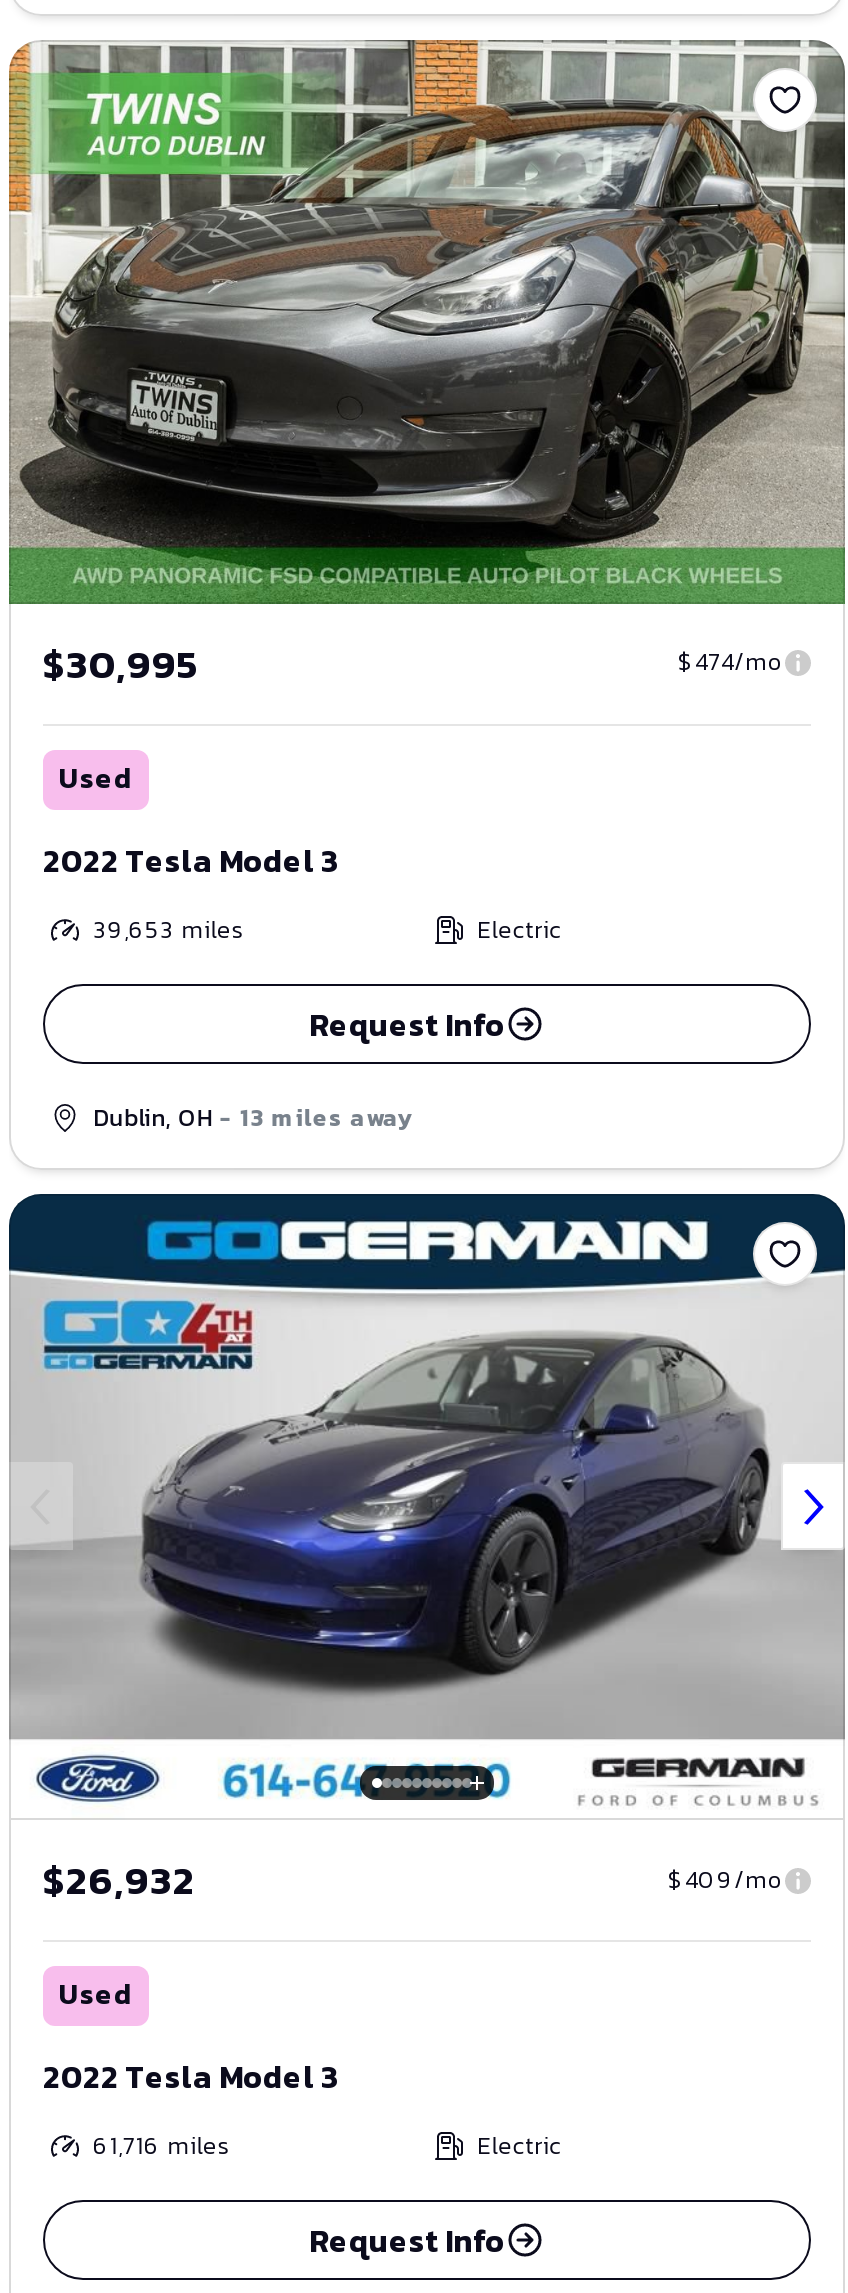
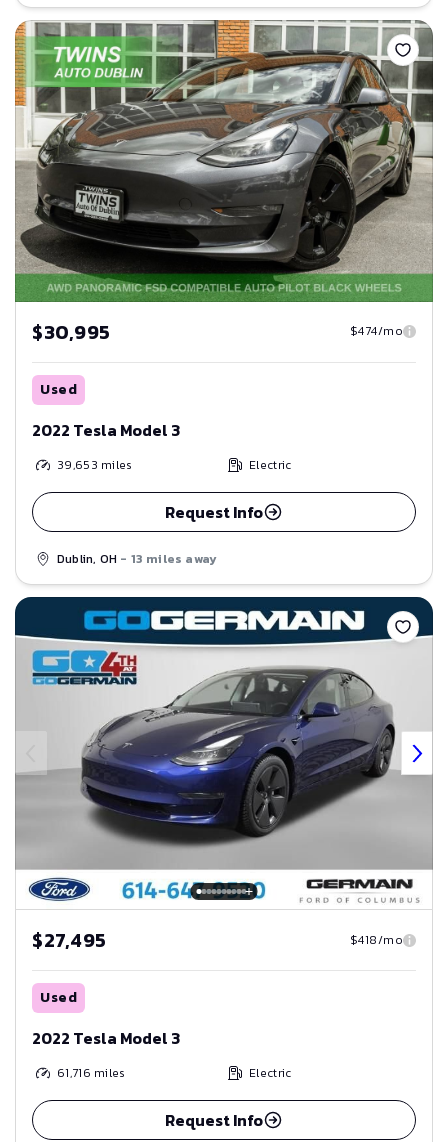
- $26,932
- $409/mo
+ $27,495
+ $418/mo
